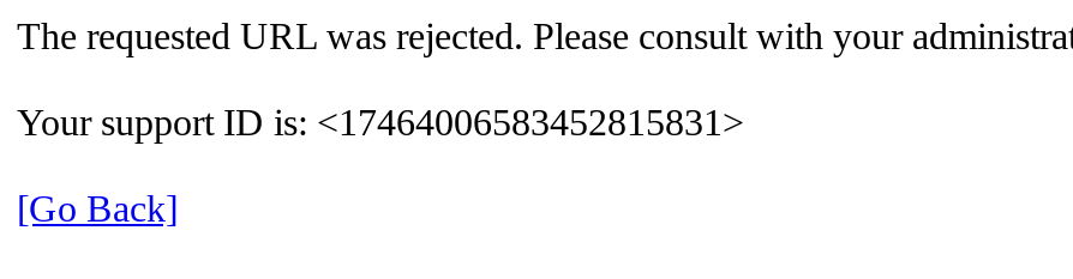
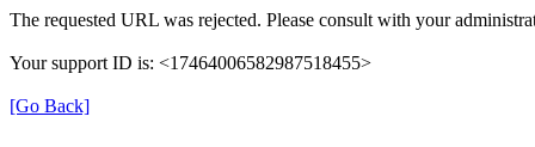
- Your support ID is: <17464006583452815831>
+ Your support ID is: <17464006582987518455>
